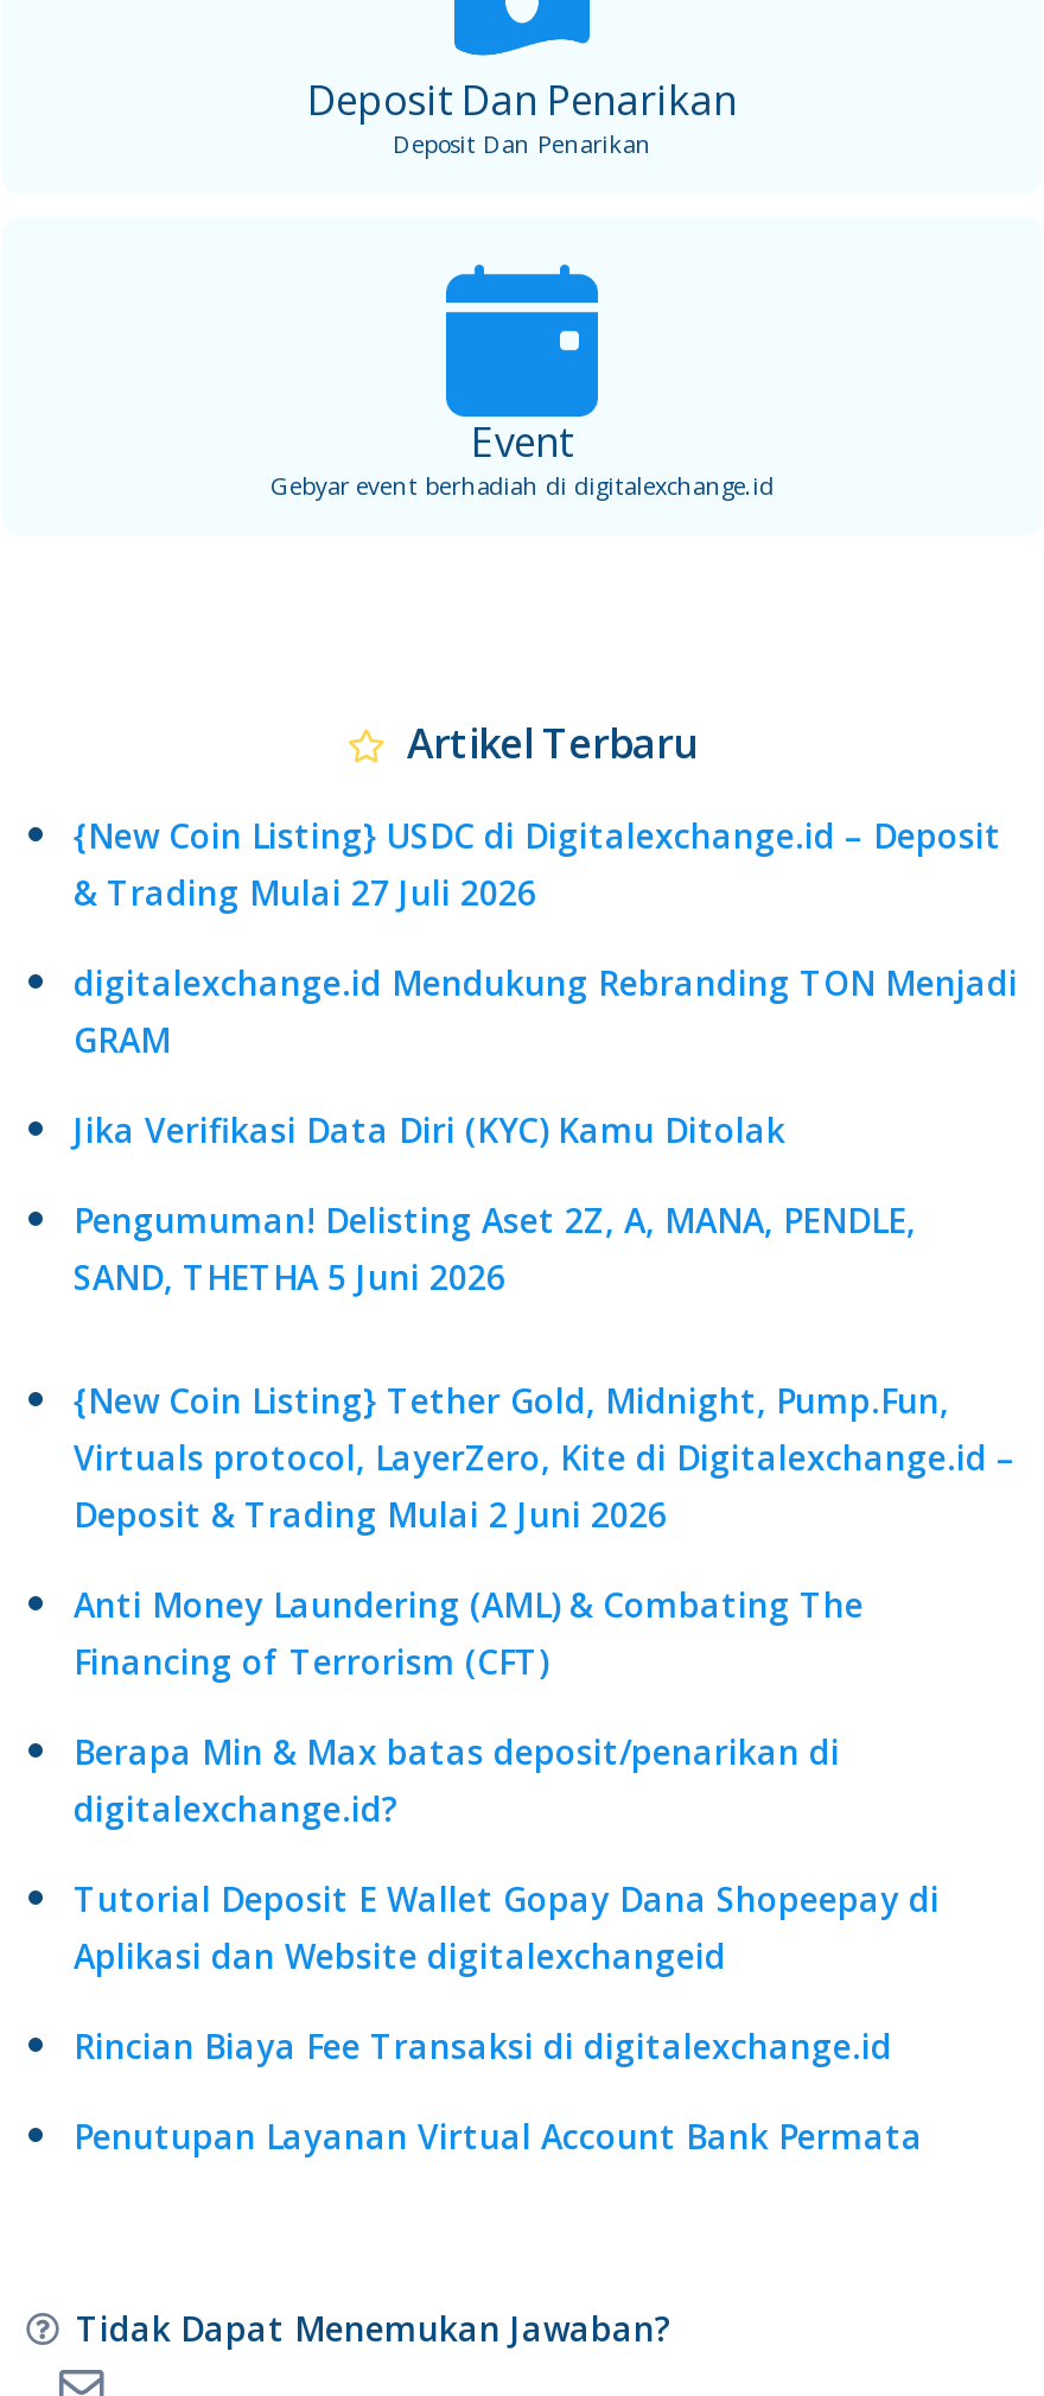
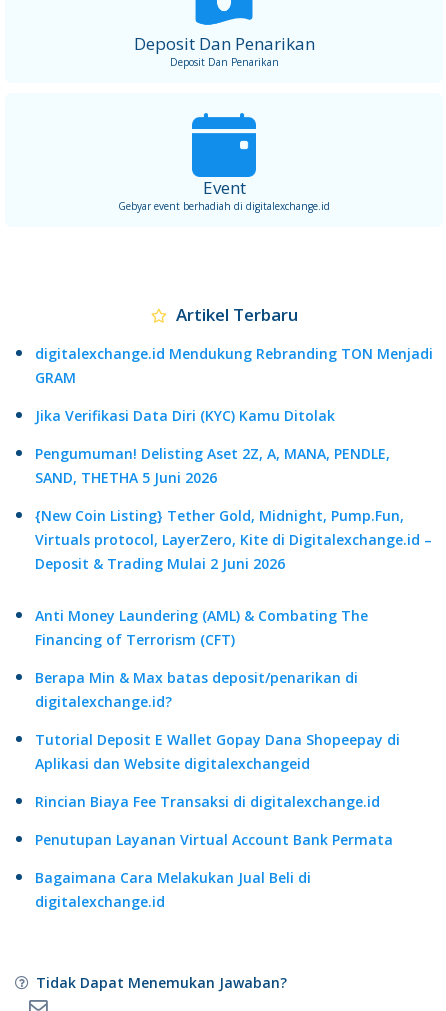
- {New Coin Listing} USDC di Digitalexchange.id – Deposit
- & Trading Mulai 27 Juli 2026

moved up: digitalexchange.id Mendukung Rebranding TON Menjadi | GRAM | Jika Verifikasi Data Diri (KYC) Kamu Ditolak | Pengumuman! Delisting Aset 2Z, A, MANA, PENDLE, | SAND, THETHA 5 Juni 2026

moved up: {New Coin Listing} Tether Gold, Midnight, Pump.Fun, | Virtuals protocol, LayerZero, Kite di Digitalexchange.id – | Deposit & Trading Mulai 2 Juni 2026

moved up: Anti Money Laundering (AML) & Combating The | Financing of Terrorism (CFT) | Berapa Min & Max batas deposit/penarikan di | digitalexchange.id? | Tutorial Deposit E Wallet Gopay Dana Shopeepay di | Aplikasi dan Website digitalexchangeid | Rincian Biaya Fee Transaksi di digitalexchange.id | Penutupan Layanan Virtual Account Bank Permata

+ Bagaimana Cara Melakukan Jual Beli di
+ digitalexchange.id
